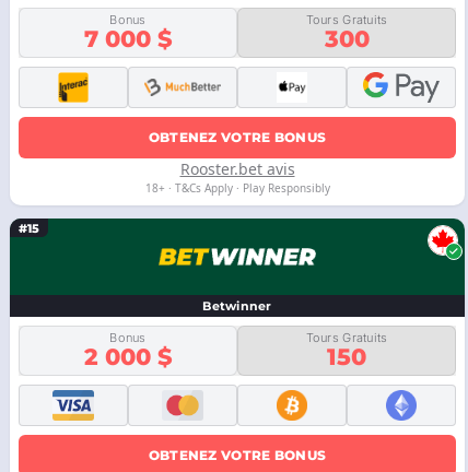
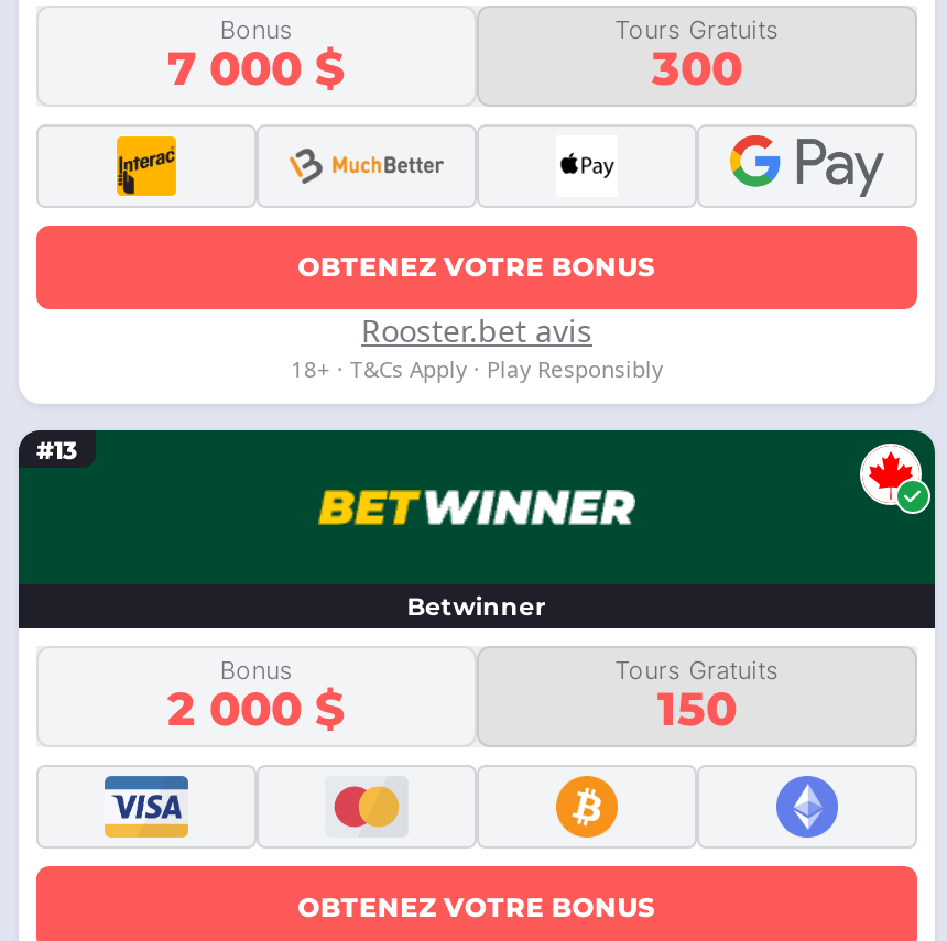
- #15
+ #13
